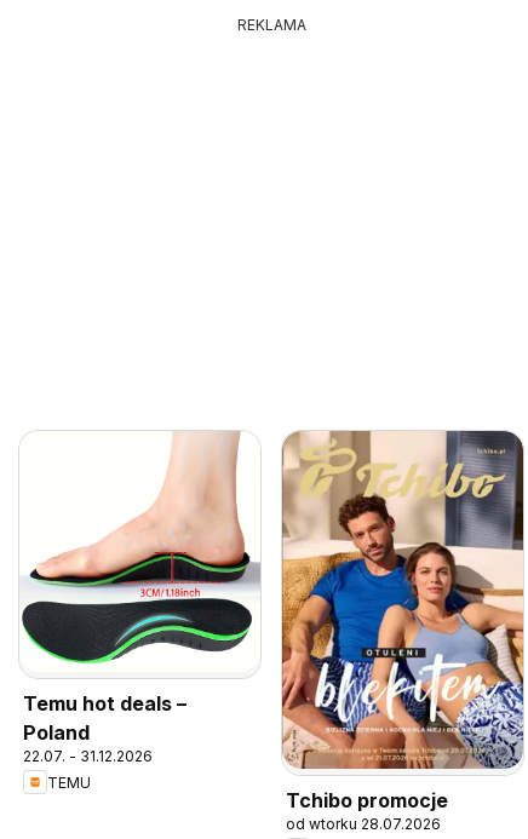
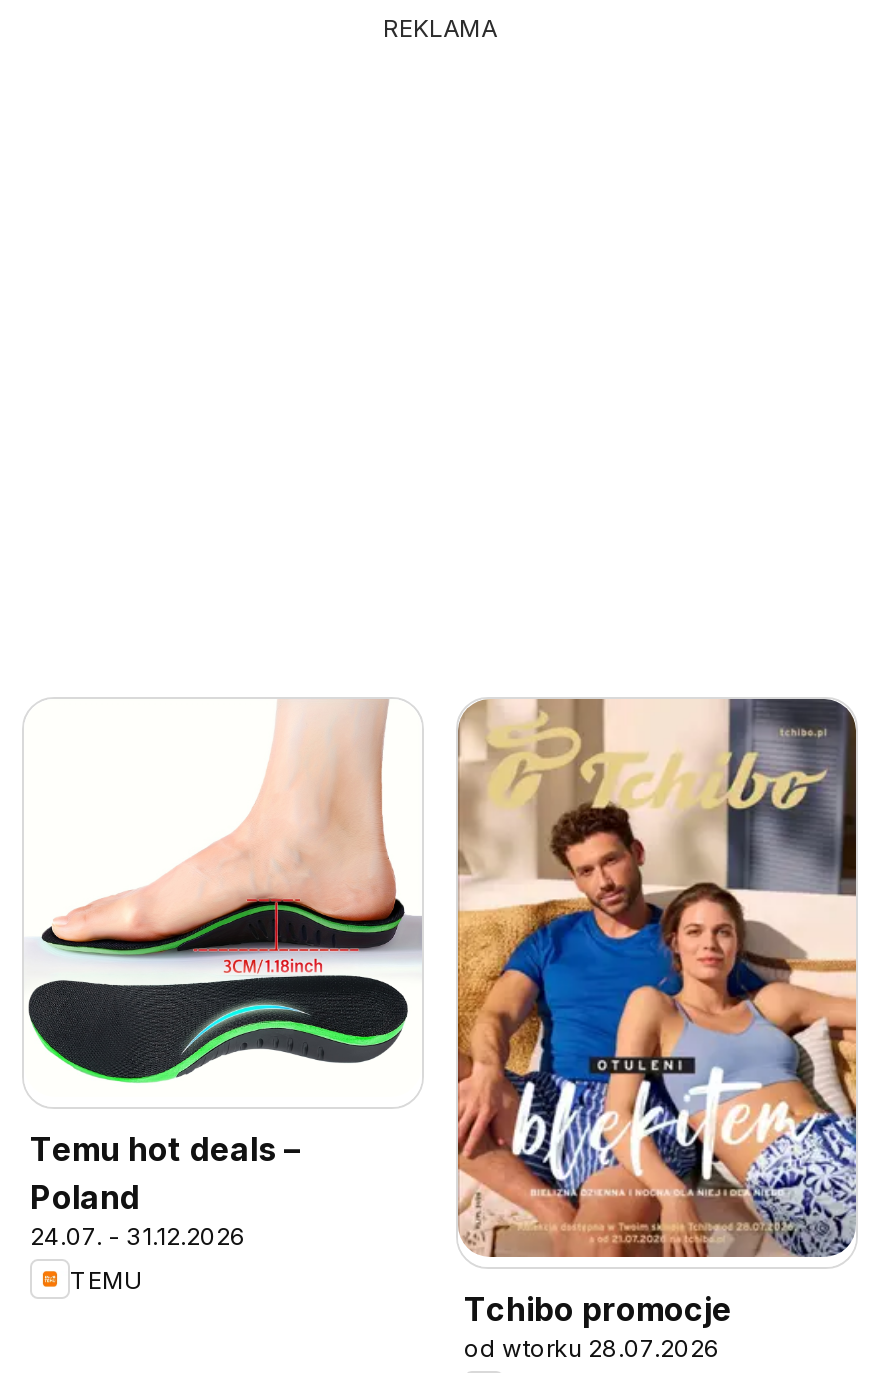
- 22.07. - 31.12.2026
+ 24.07. - 31.12.2026
